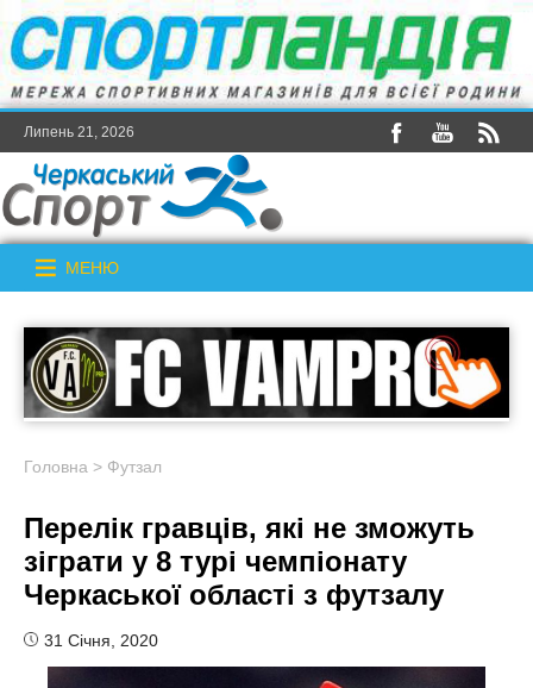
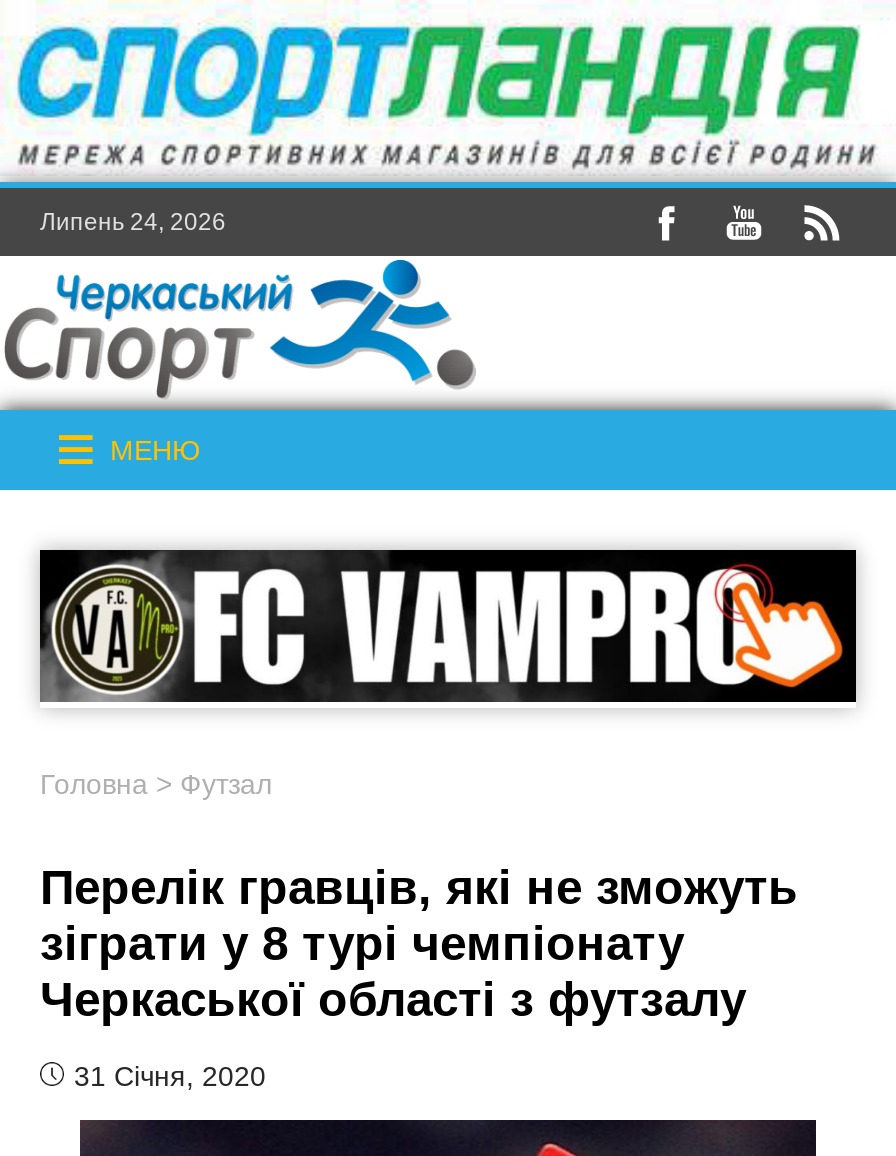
- Липень 21, 2026
+ Липень 24, 2026
